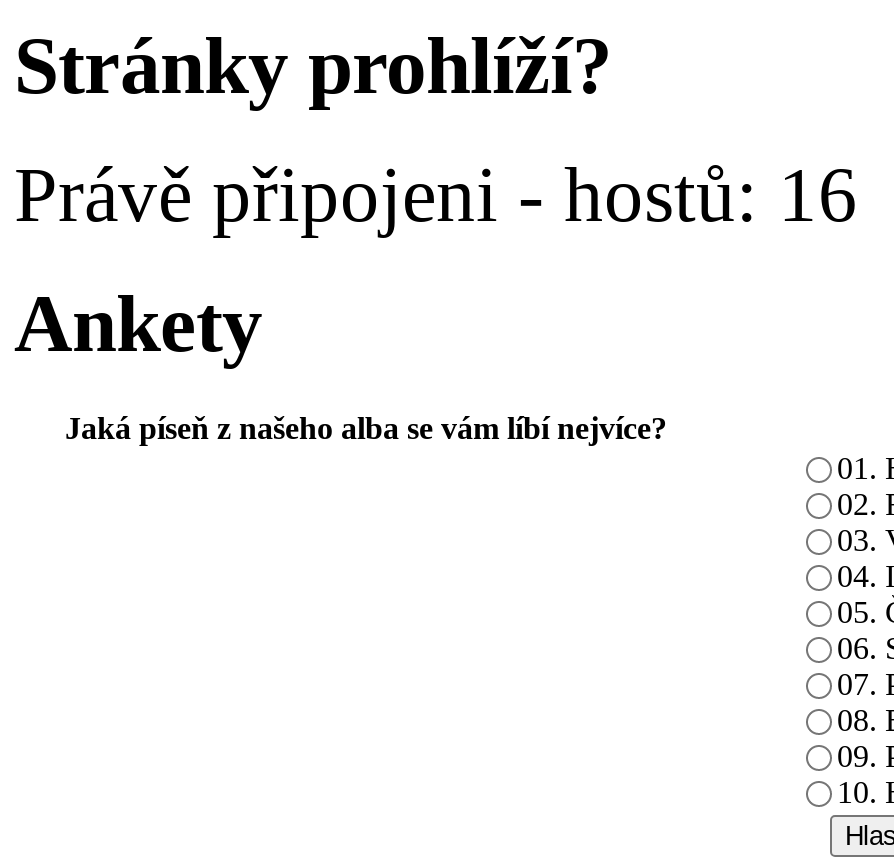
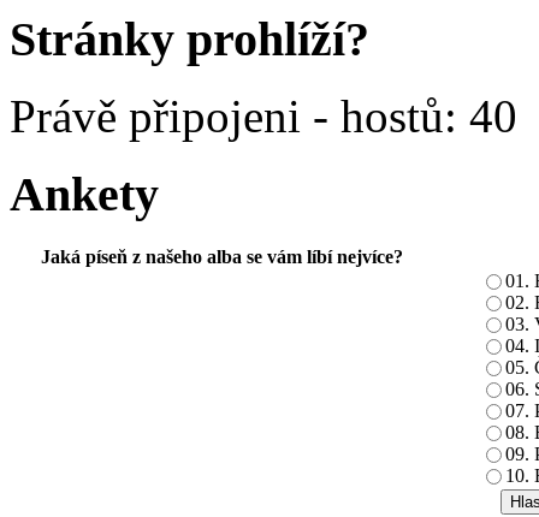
- Právě připojeni - hostů: 16
+ Právě připojeni - hostů: 40
